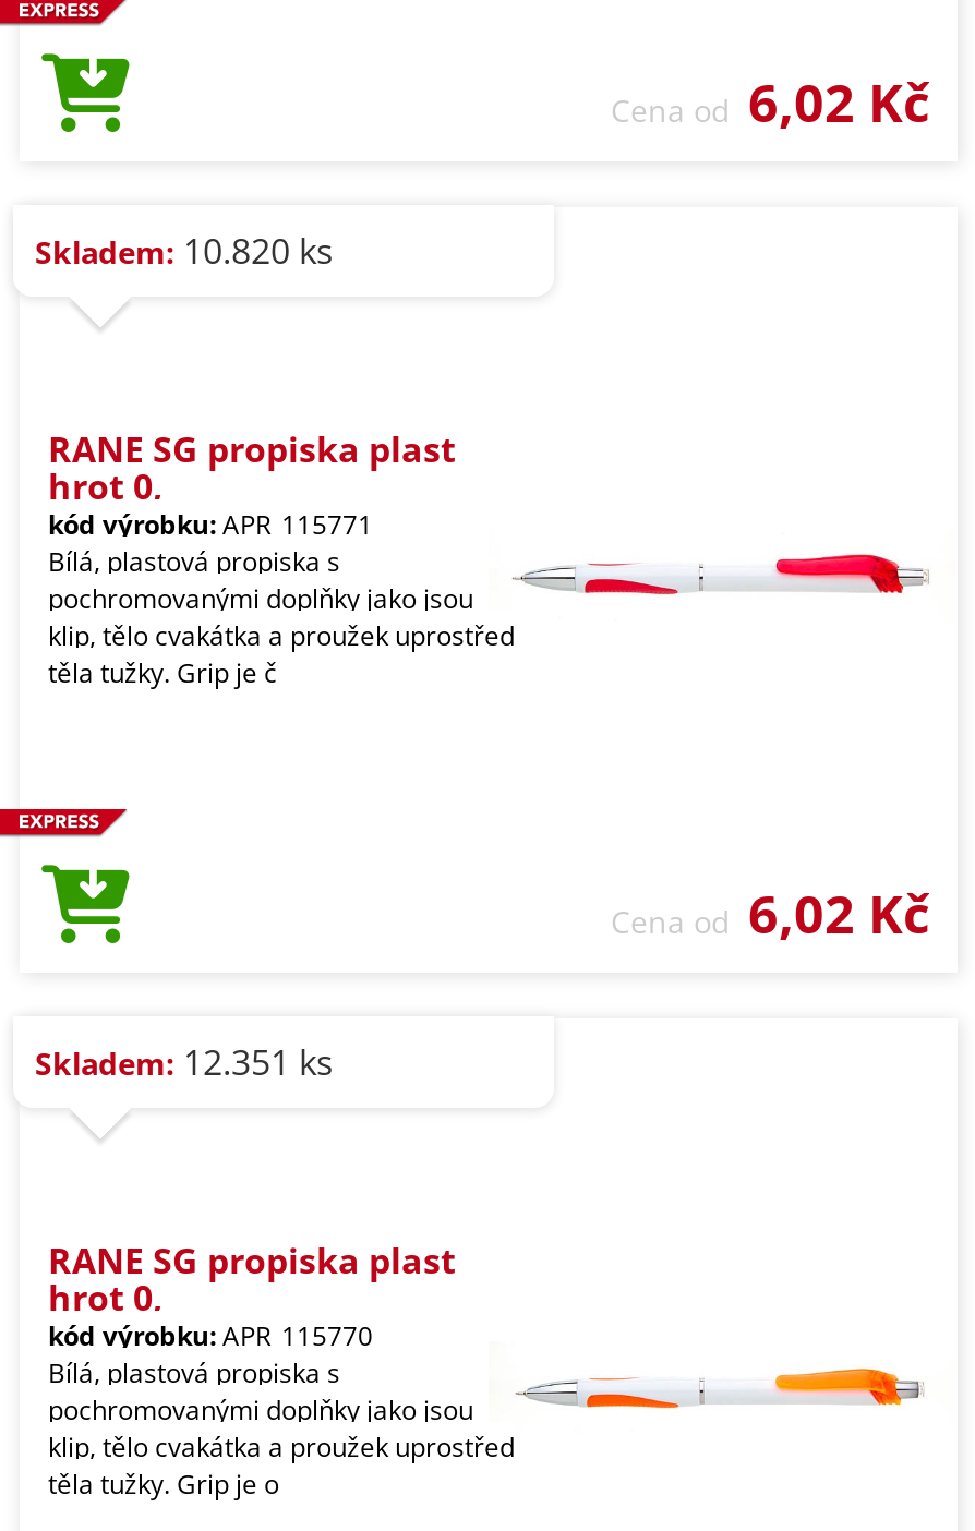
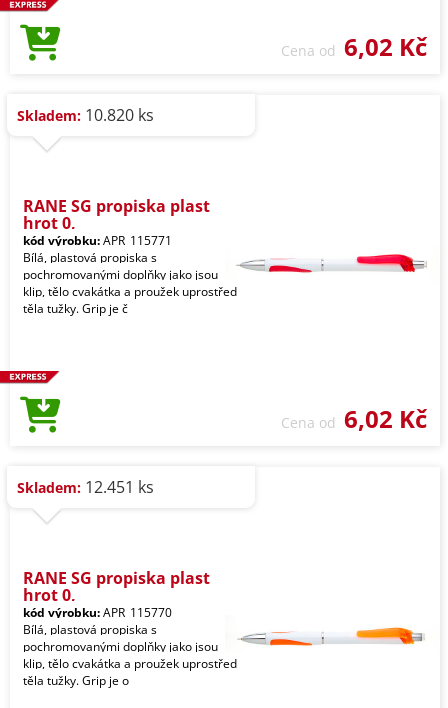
- Skladem: 12.351 ks
+ Skladem: 12.451 ks
